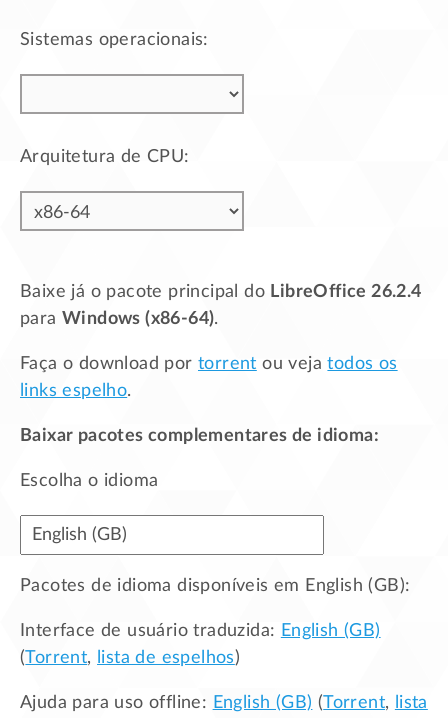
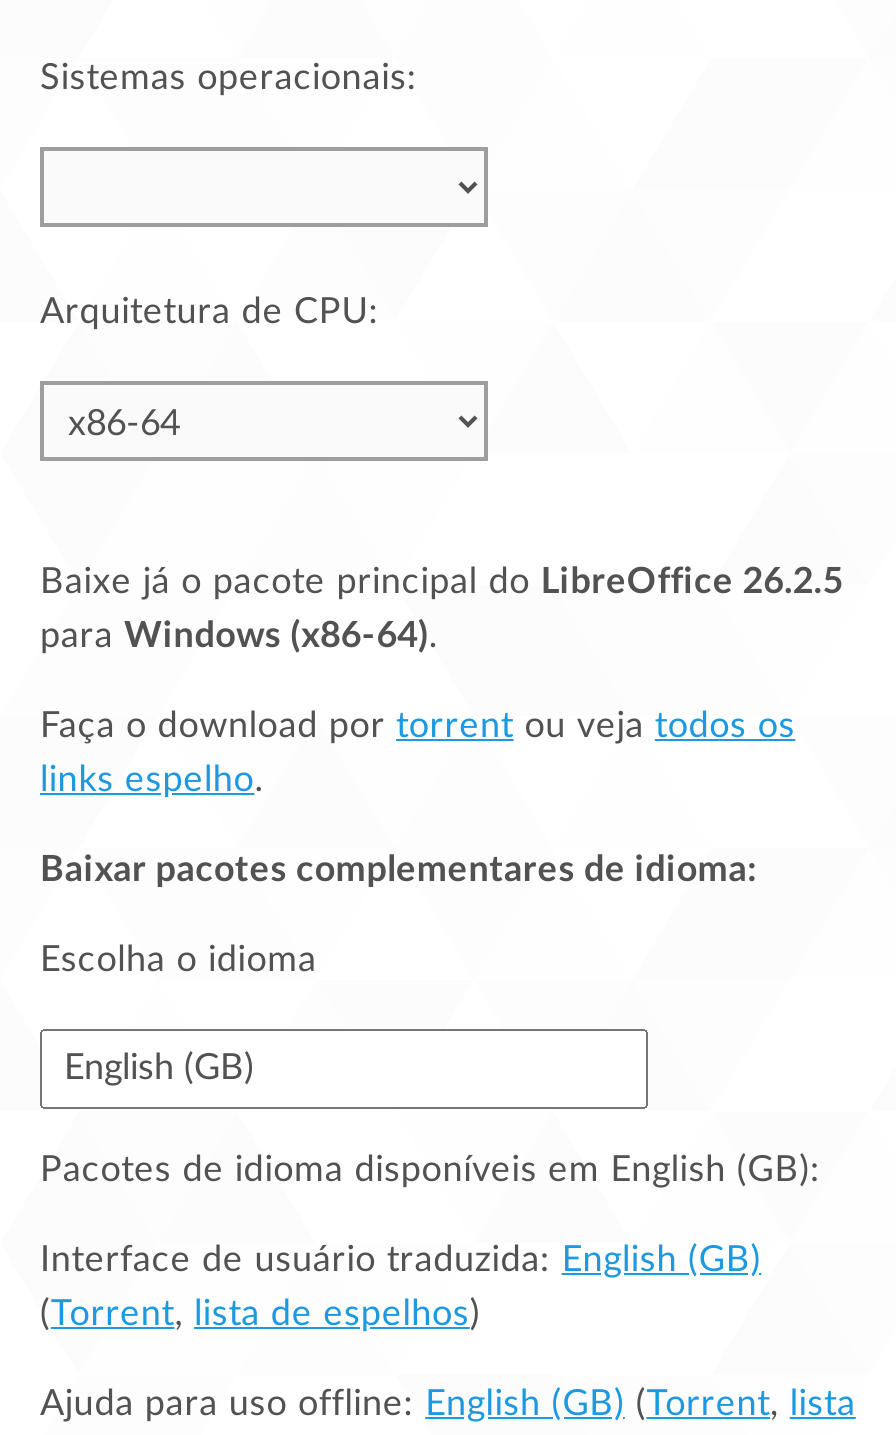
- Baixe já o pacote principal do LibreOffice 26.2.4
+ Baixe já o pacote principal do LibreOffice 26.2.5
